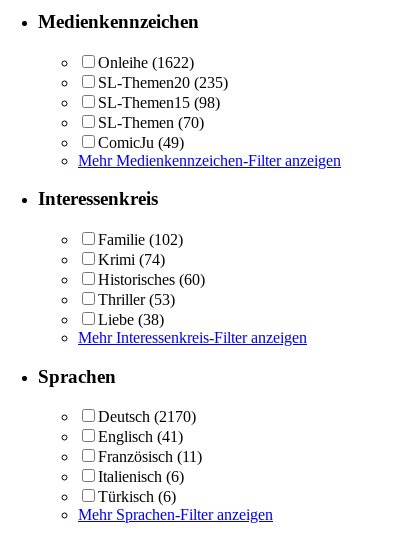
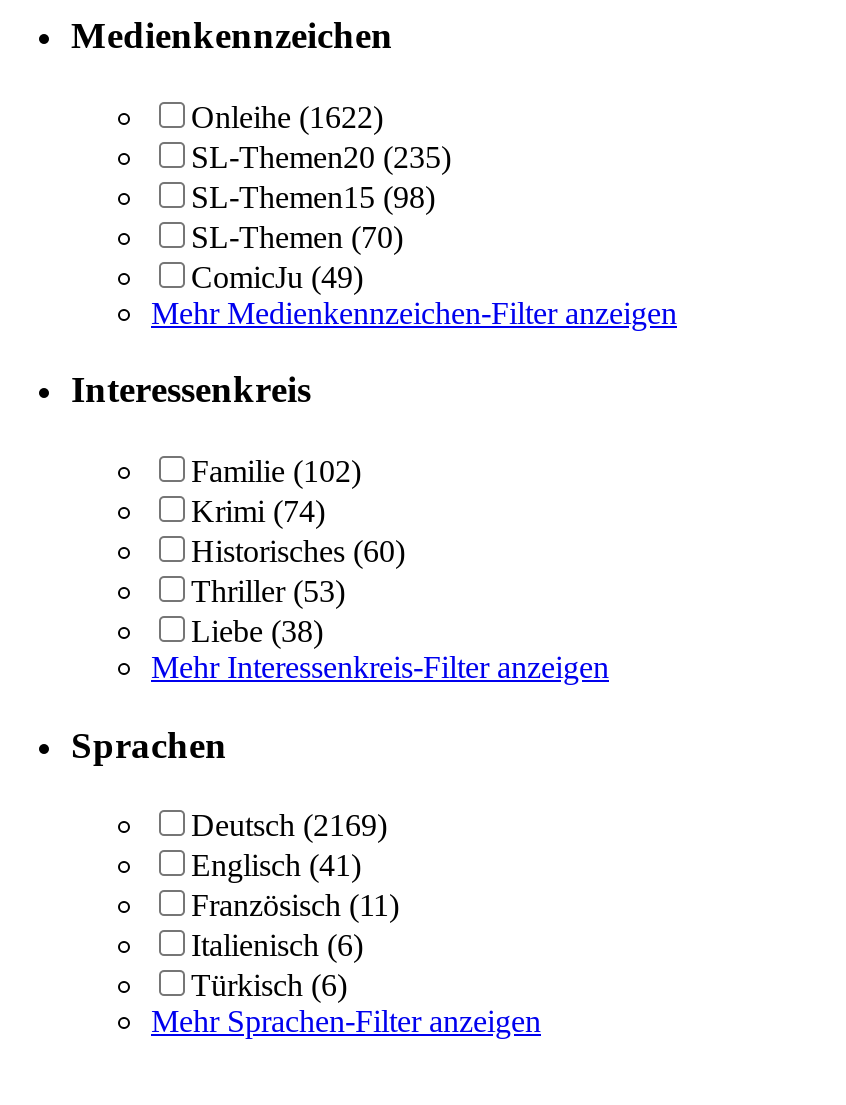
- Deutsch (2170)
+ Deutsch (2169)
